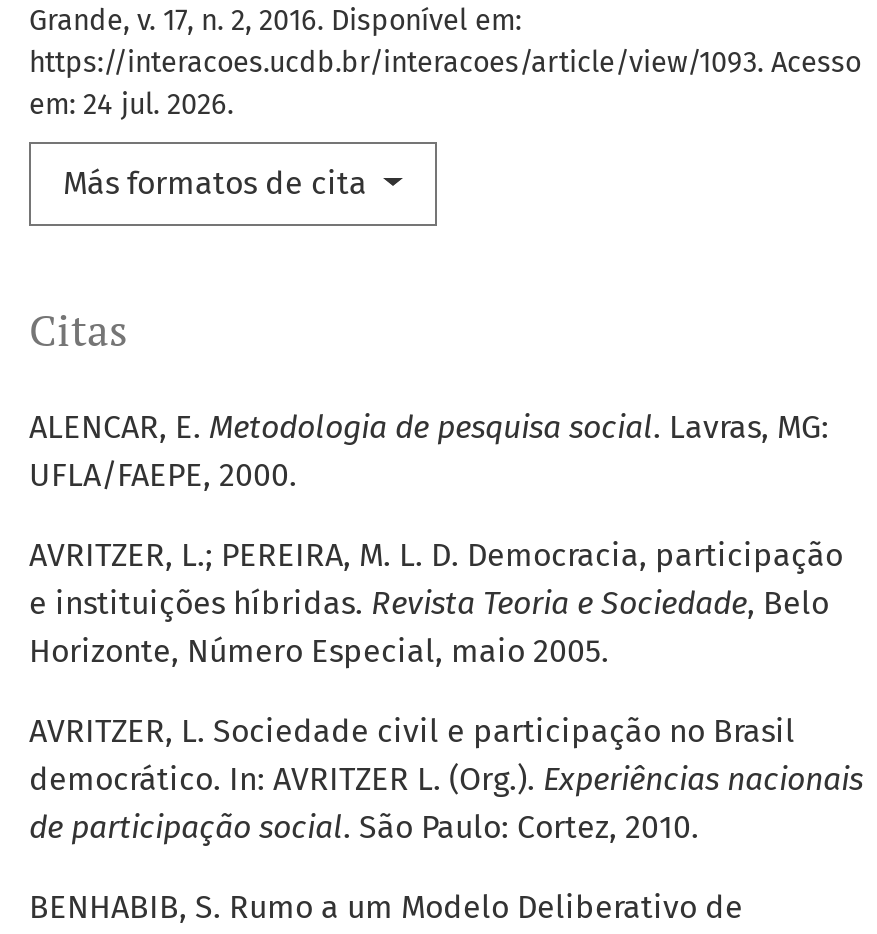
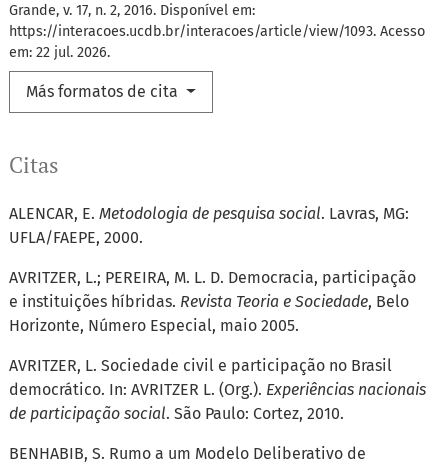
- em: 24 jul. 2026.
+ em: 22 jul. 2026.
